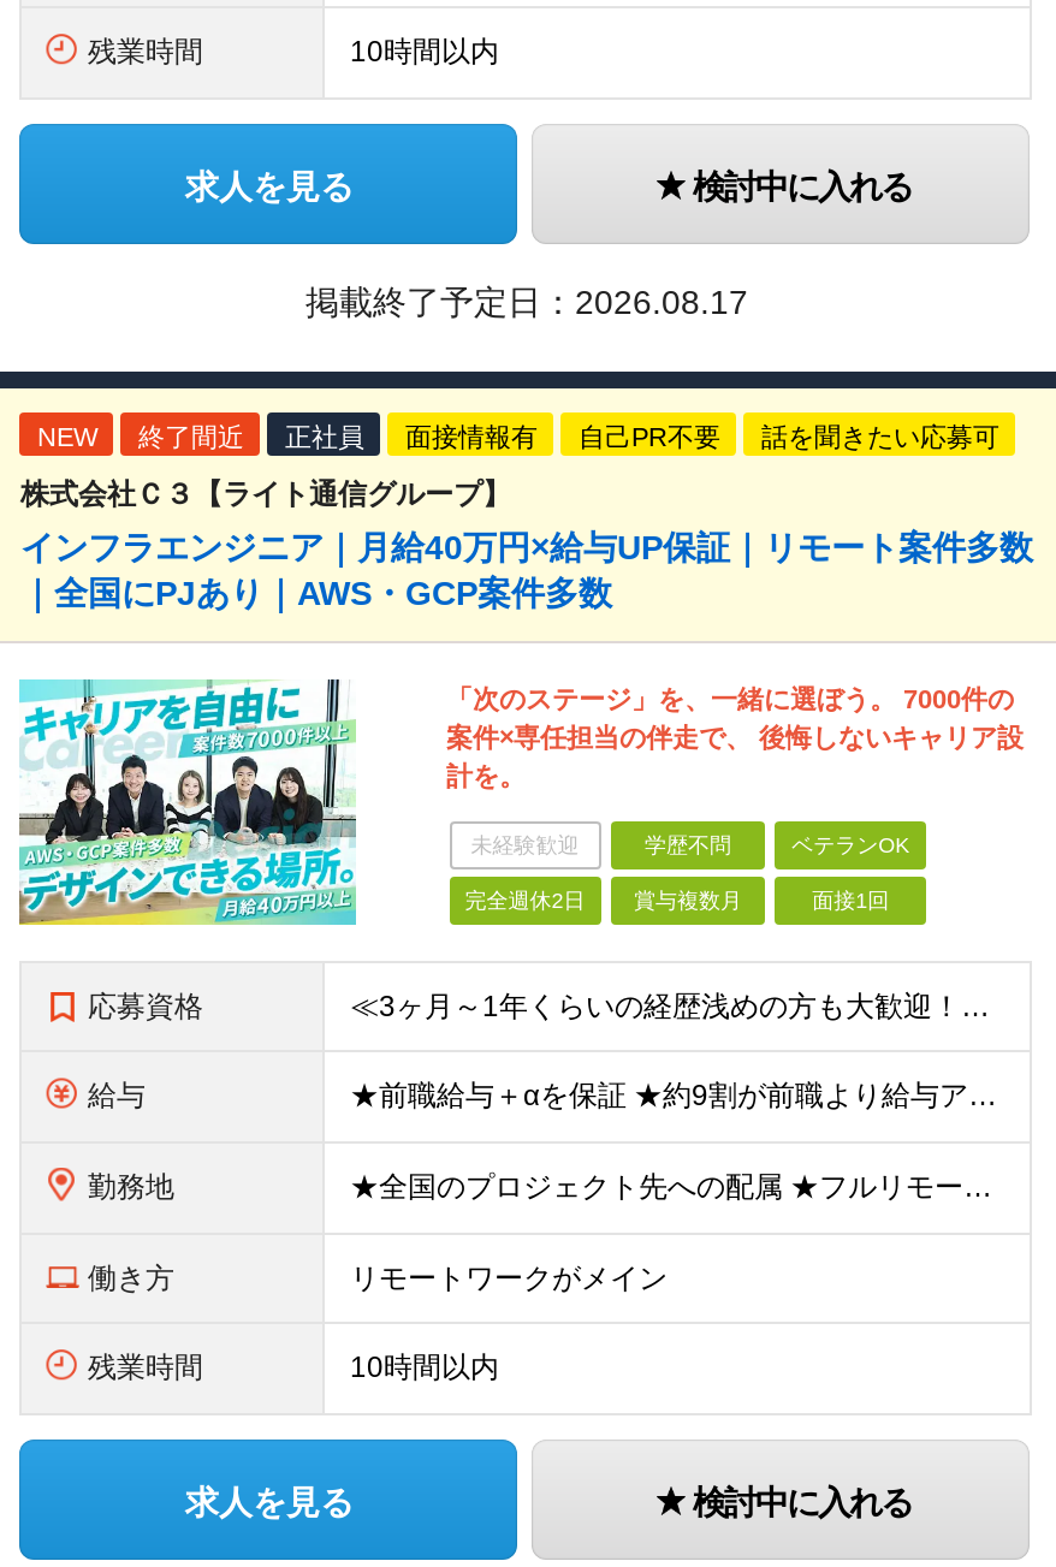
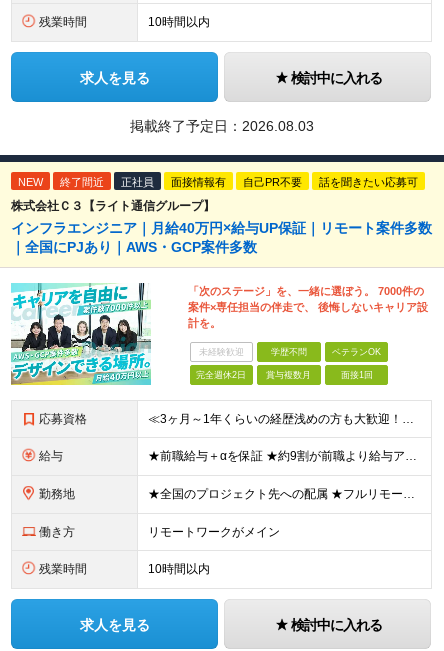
- 掲載終了予定日：2026.08.17
+ 掲載終了予定日：2026.08.03
